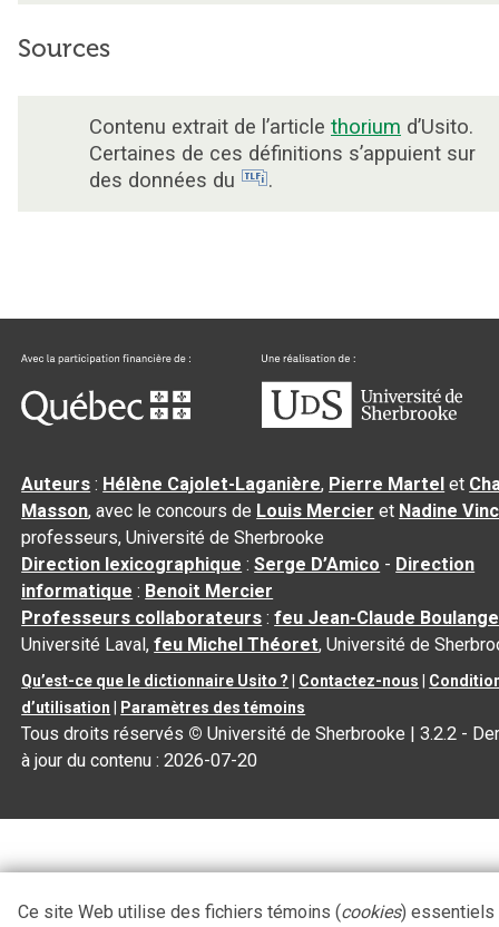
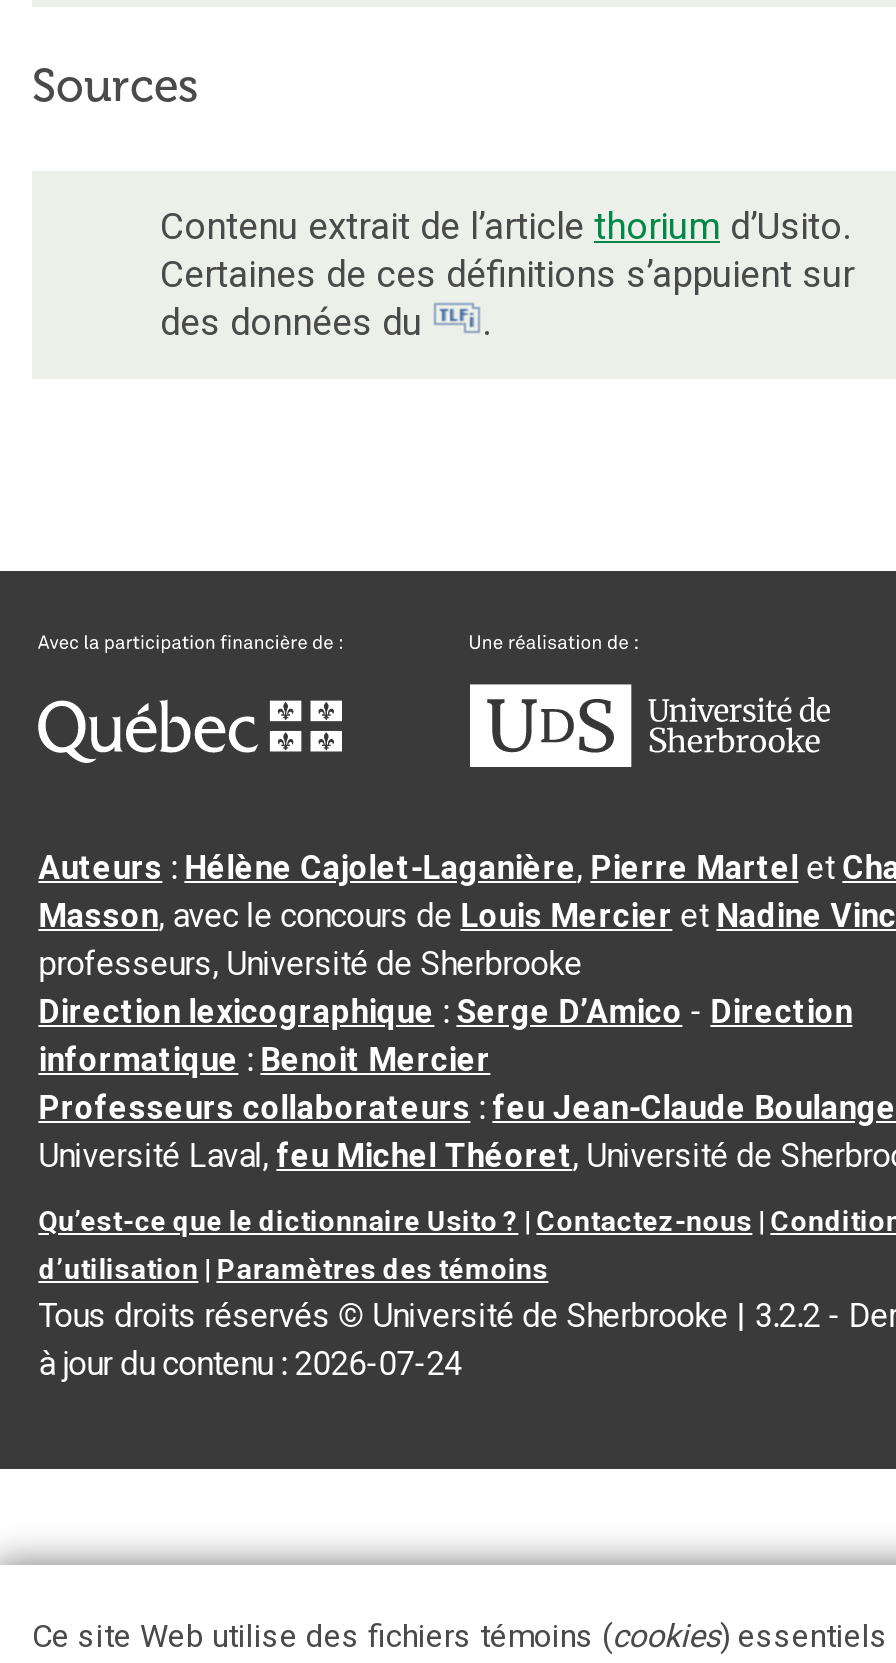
- à jour du contenu : 2026-07-20
+ à jour du contenu : 2026-07-24
